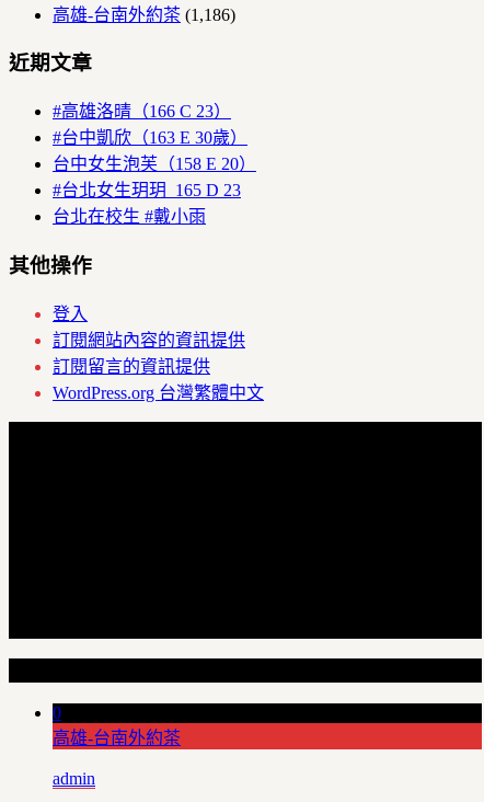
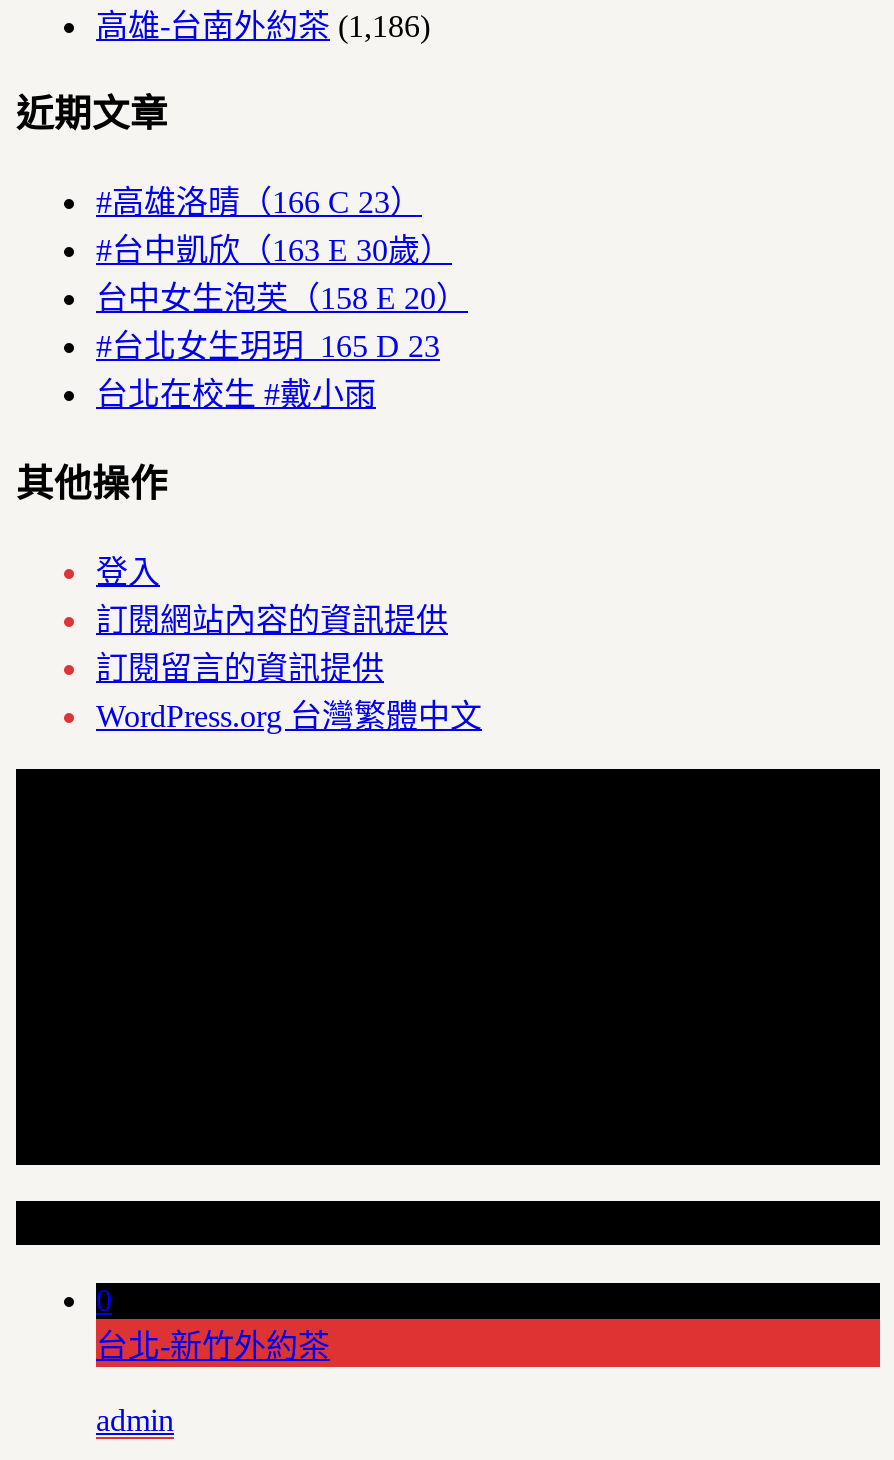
- 高雄-台南外約茶
+ 台北-新竹外約茶
